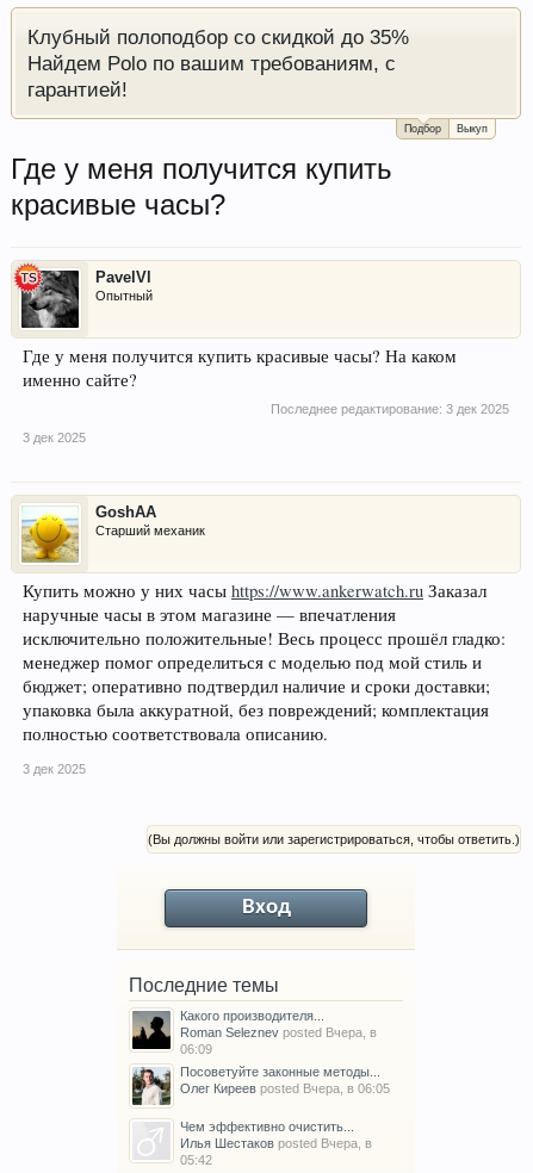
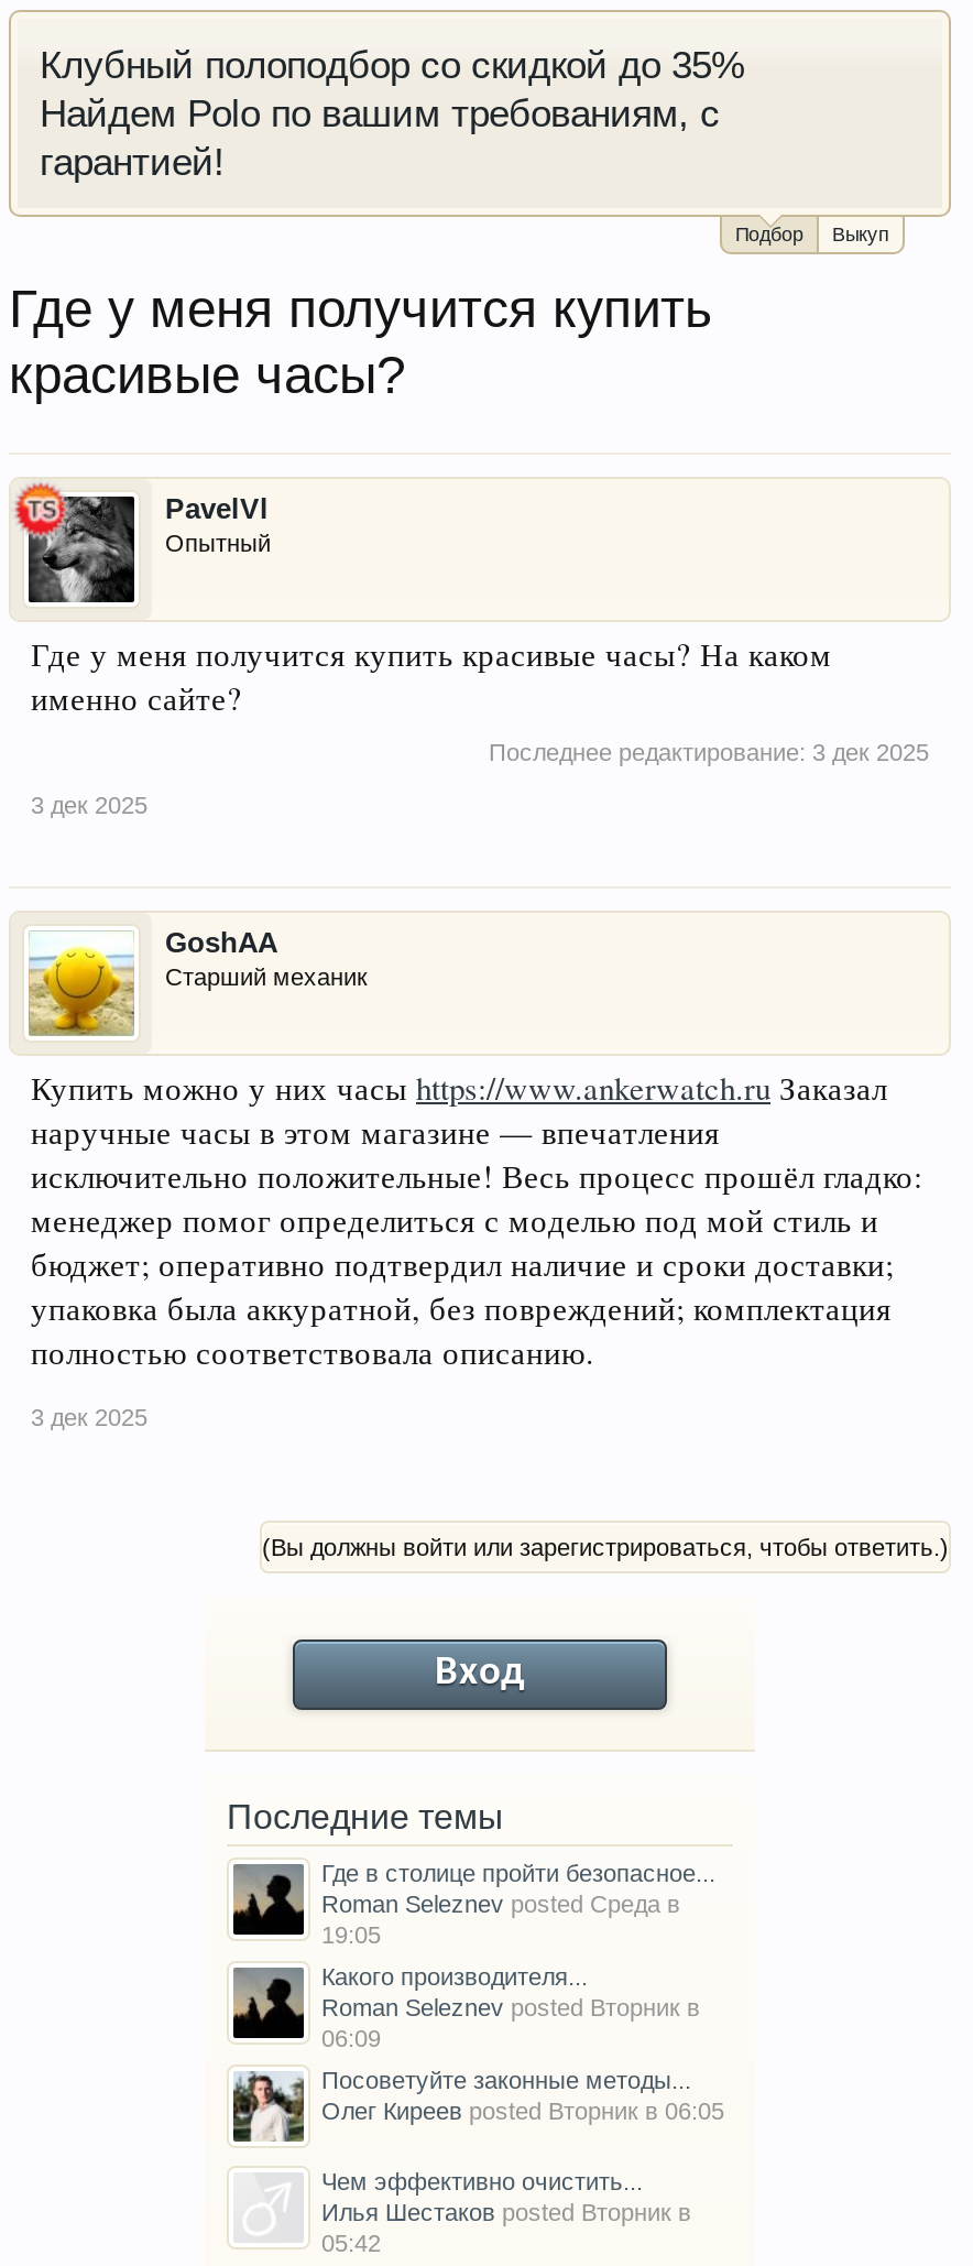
+ Где в столице пройти безопасное...
+ Roman Seleznev posted Среда в
+ 19:05

- Roman Seleznev posted Вчера, в
+ Roman Seleznev posted Вторник в

- Олег Киреев posted Вчера, в 06:05
+ Олег Киреев posted Вторник в 06:05

- Илья Шестаков posted Вчера, в
+ Илья Шестаков posted Вторник в
